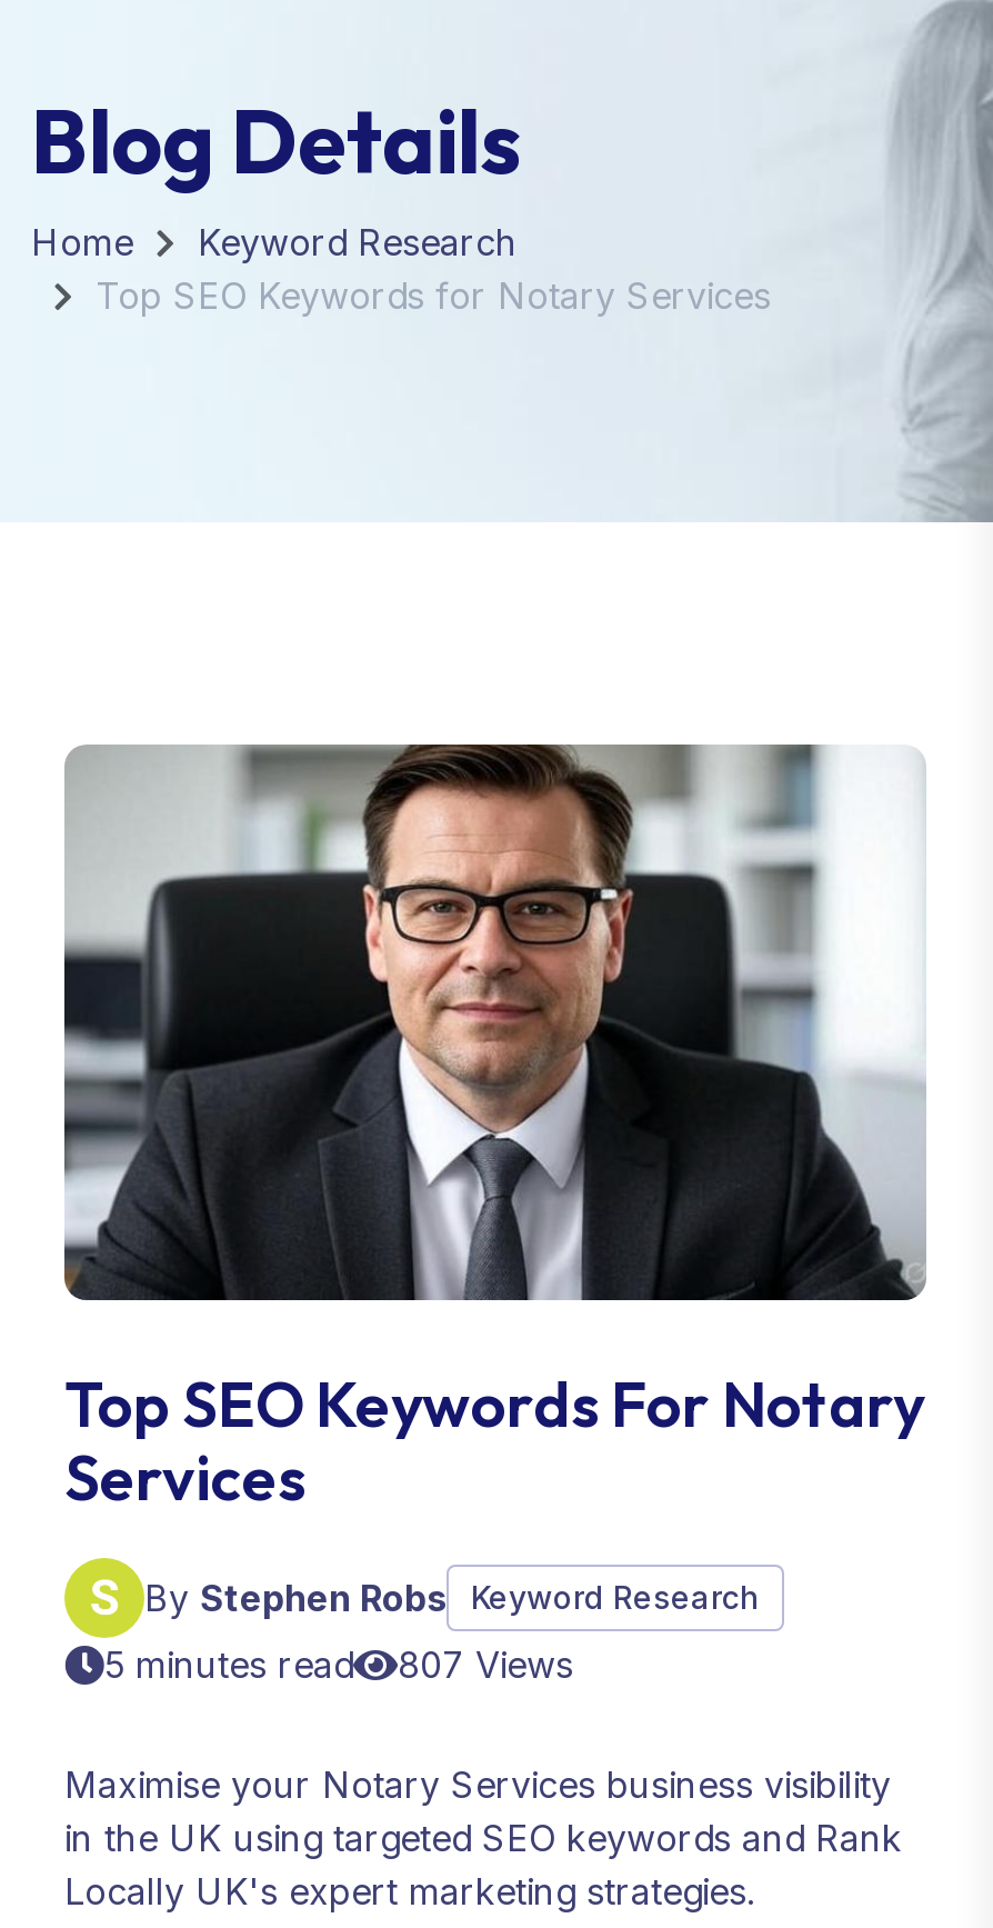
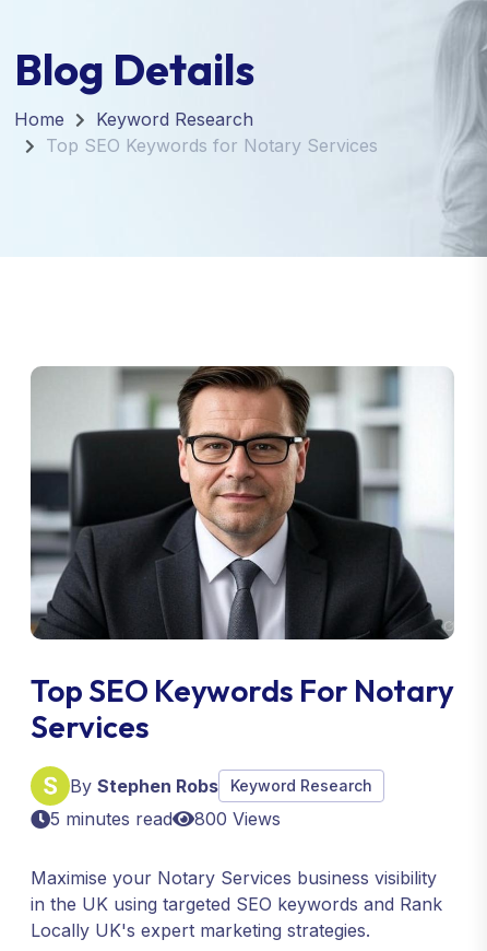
- 5 minutes read 807 Views
+ 5 minutes read 800 Views
